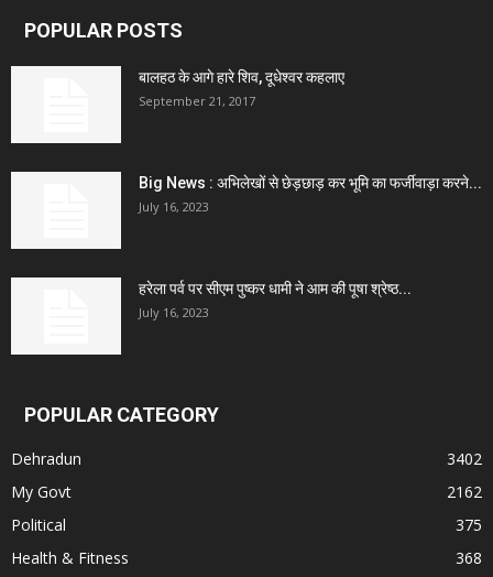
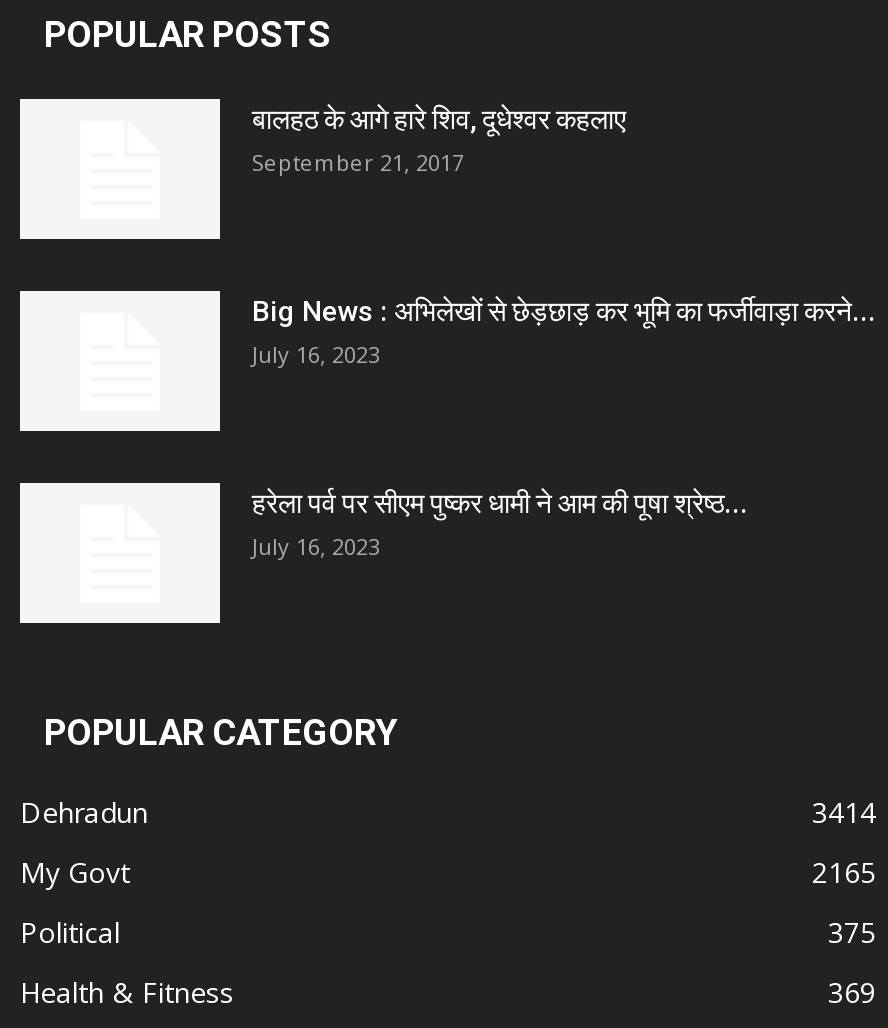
- 3402
+ 3414

- 2162
+ 2165

- 368
+ 369
